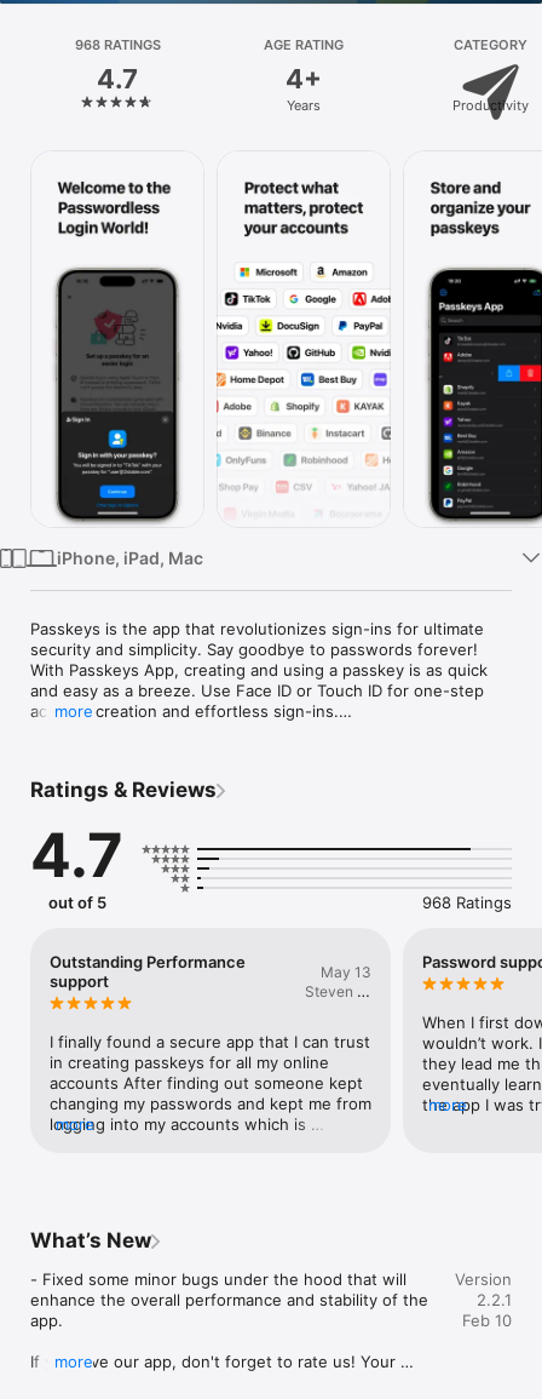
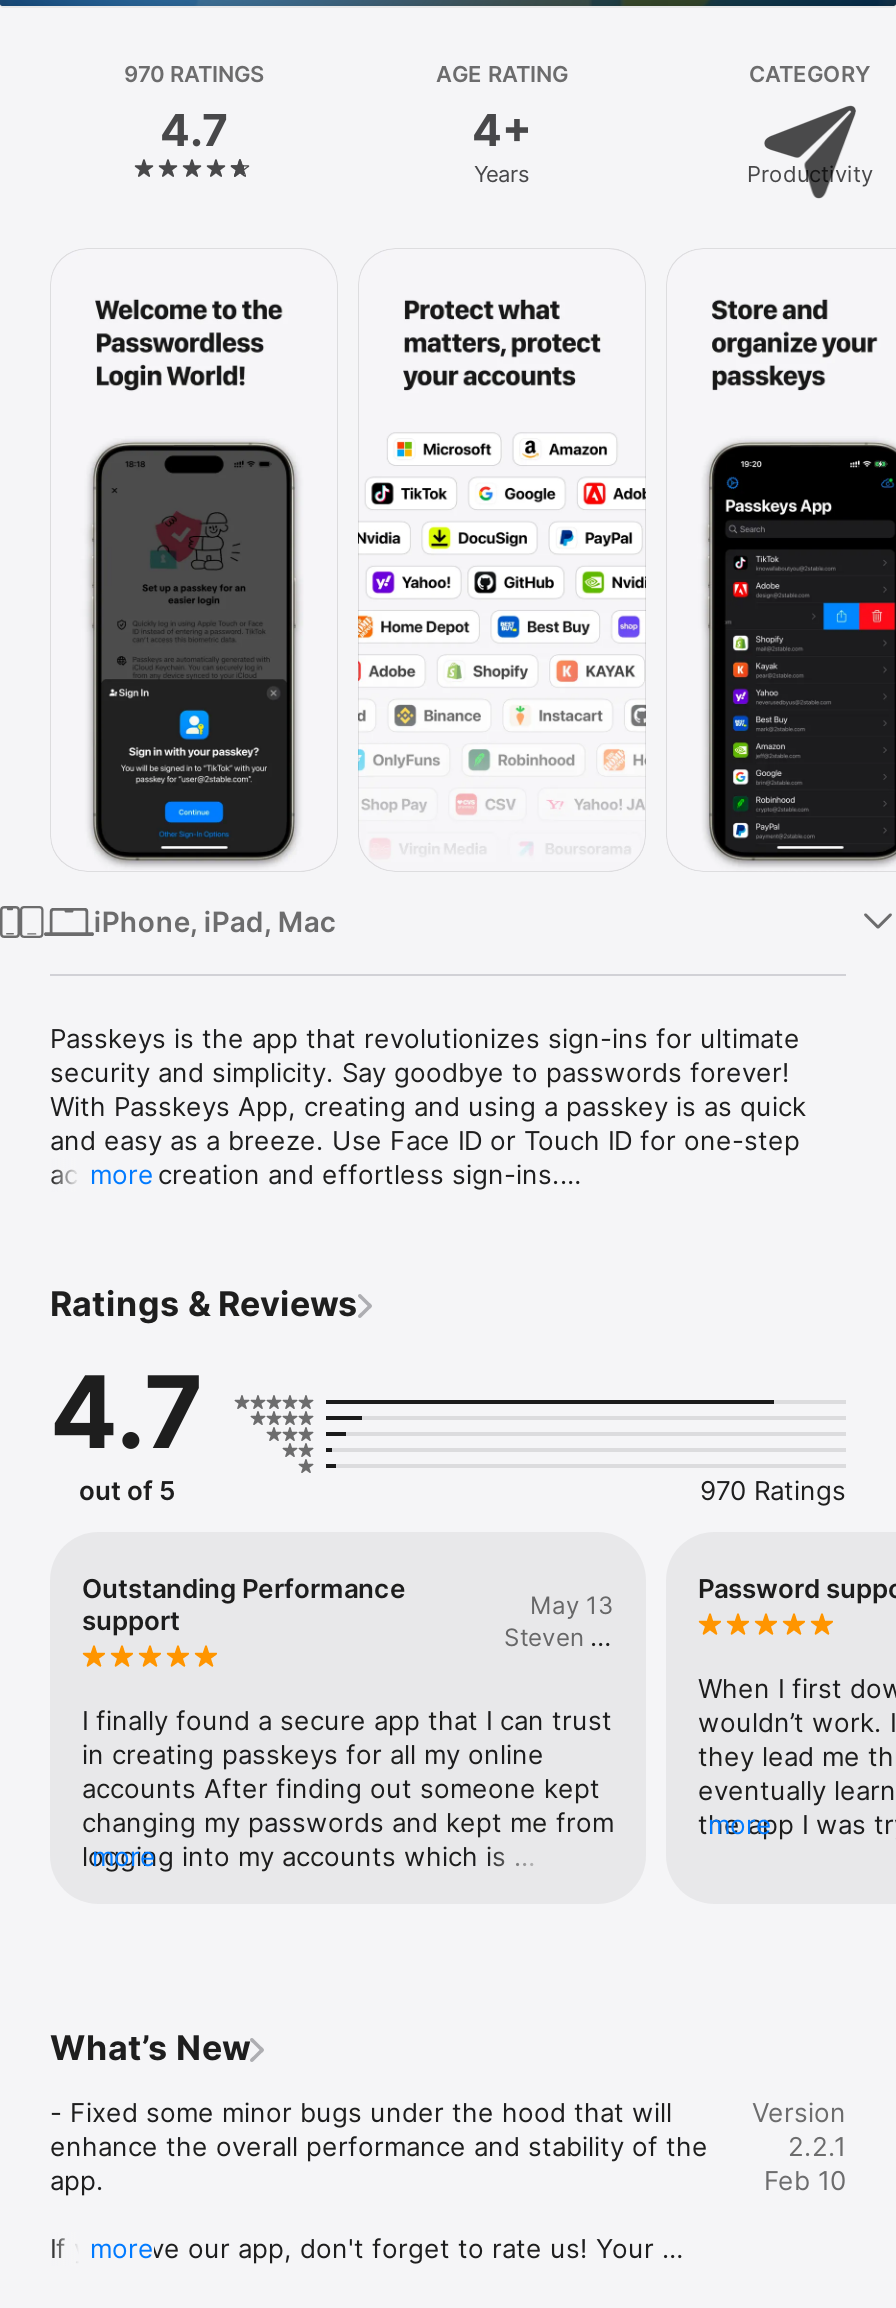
- 968 RATINGS
+ 970 RATINGS

- 968 Ratings
+ 970 Ratings
